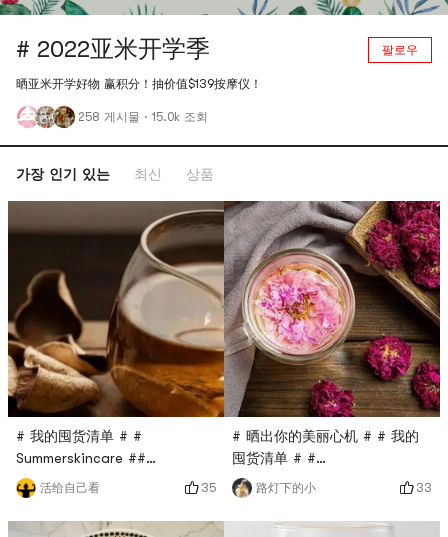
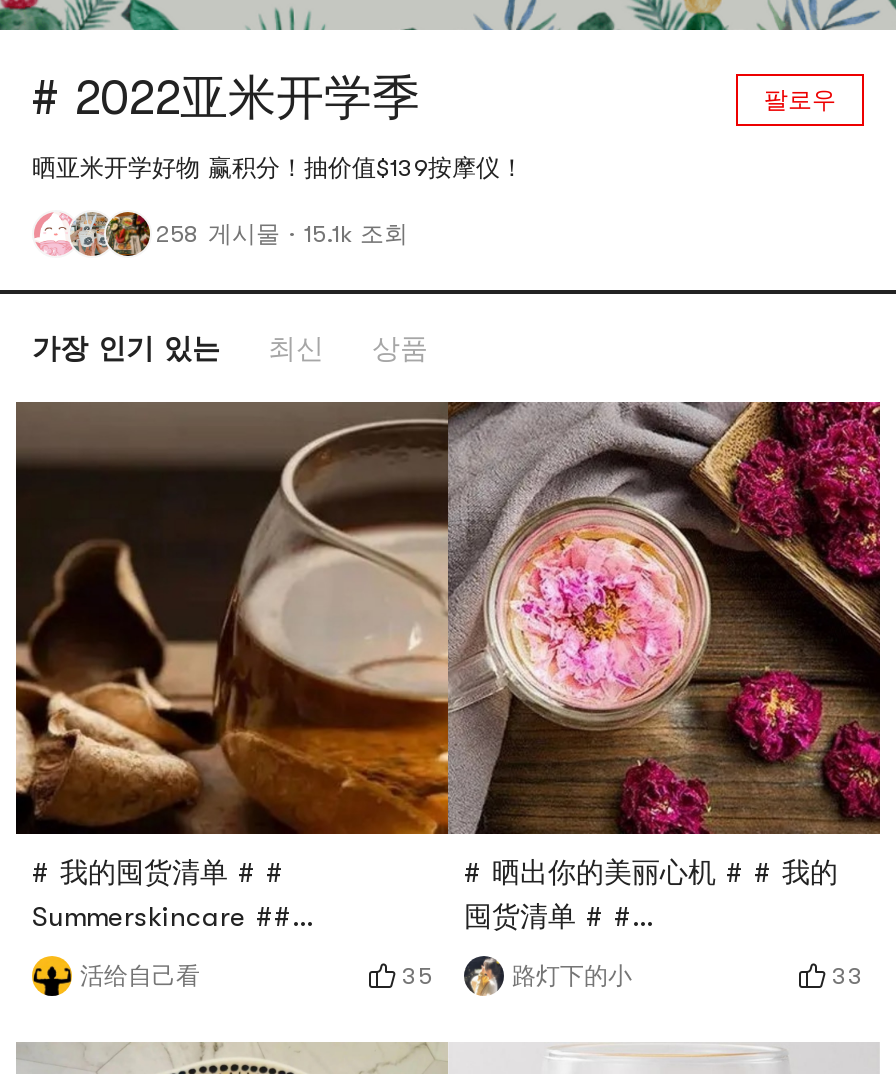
- 258 게시물 · 15.0k 조회
+ 258 게시물 · 15.1k 조회
